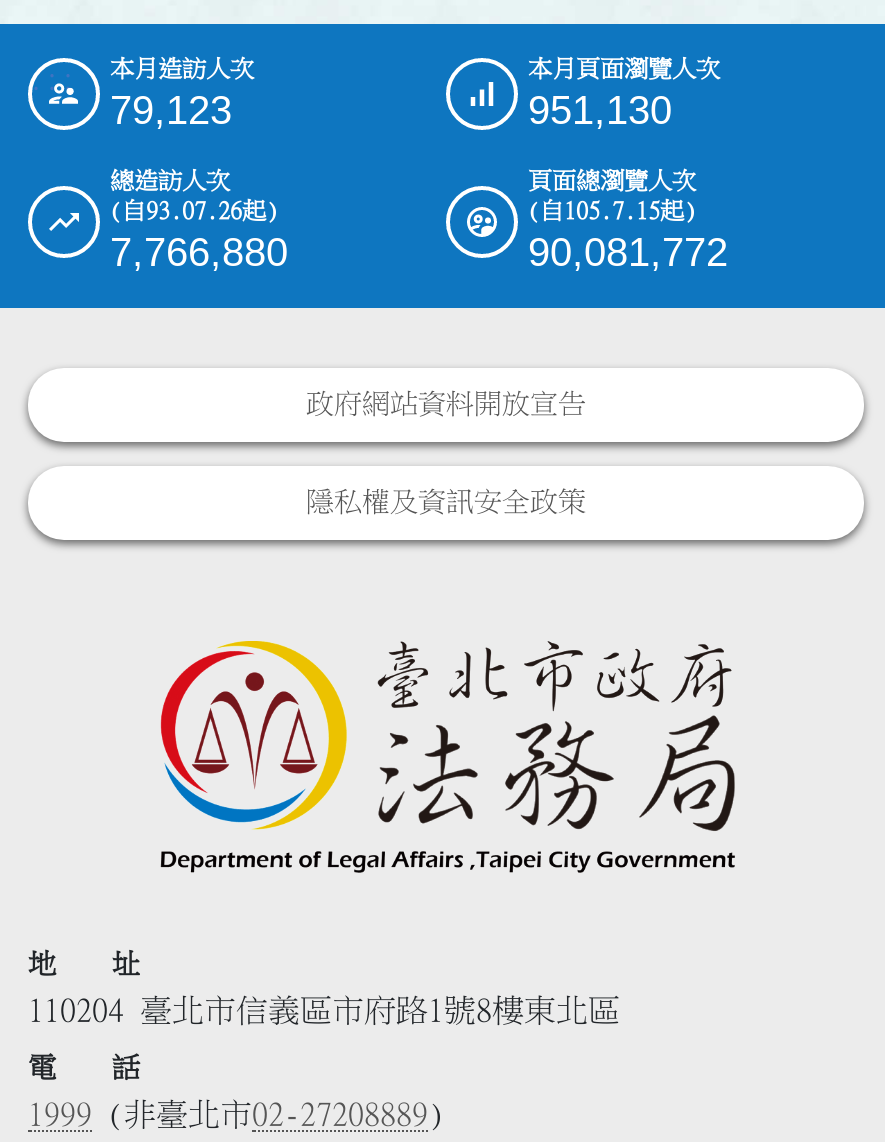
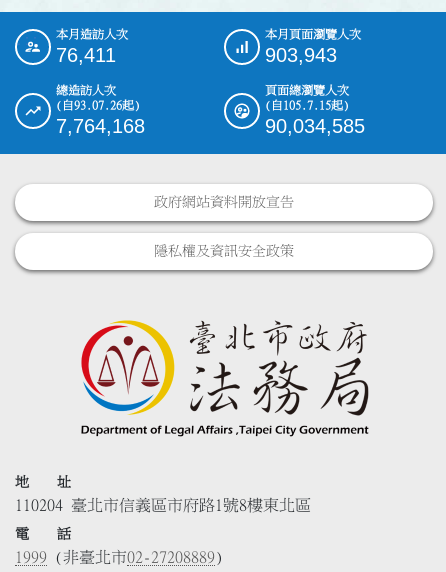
- 79,123
+ 76,411

- 951,130
+ 903,943

- 7,766,880
+ 7,764,168

- 90,081,772
+ 90,034,585
